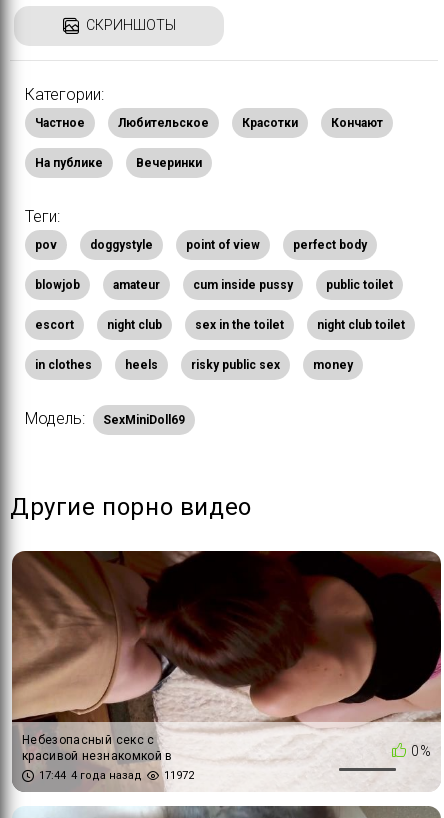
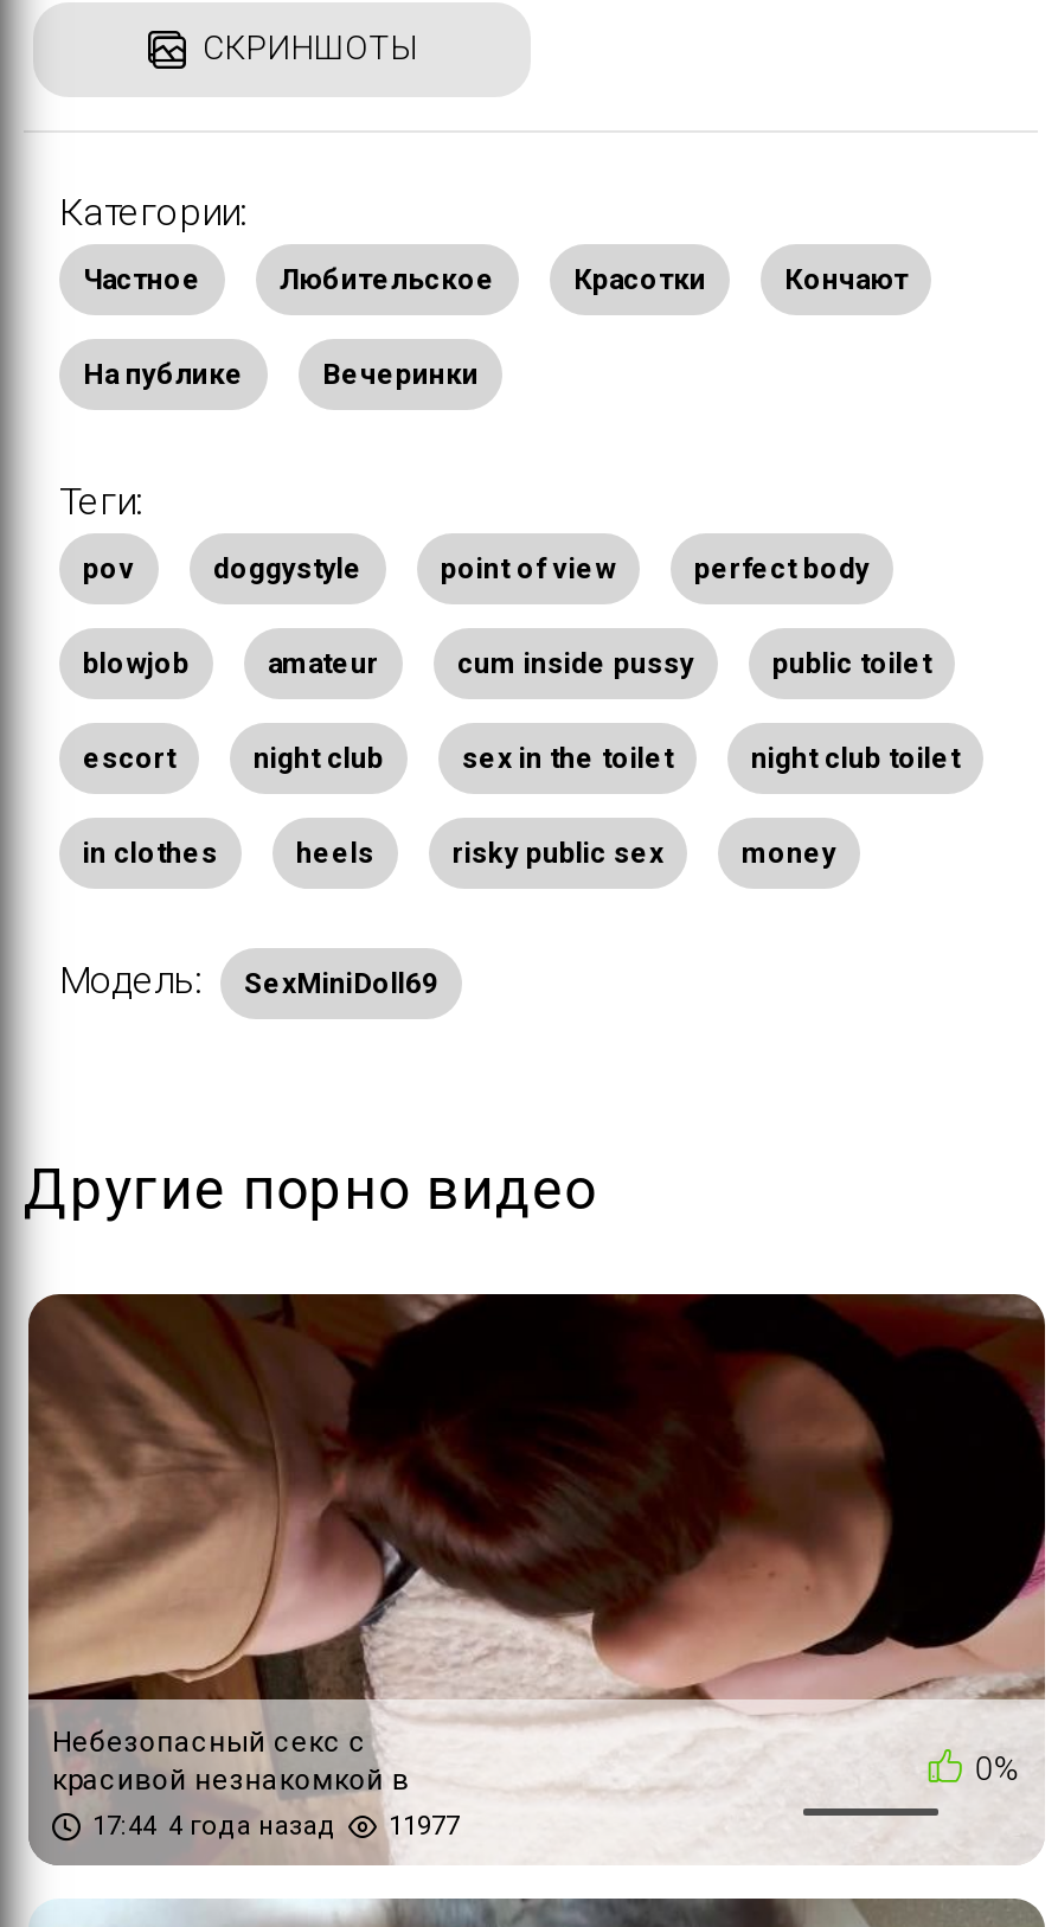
- 11972
+ 11977
